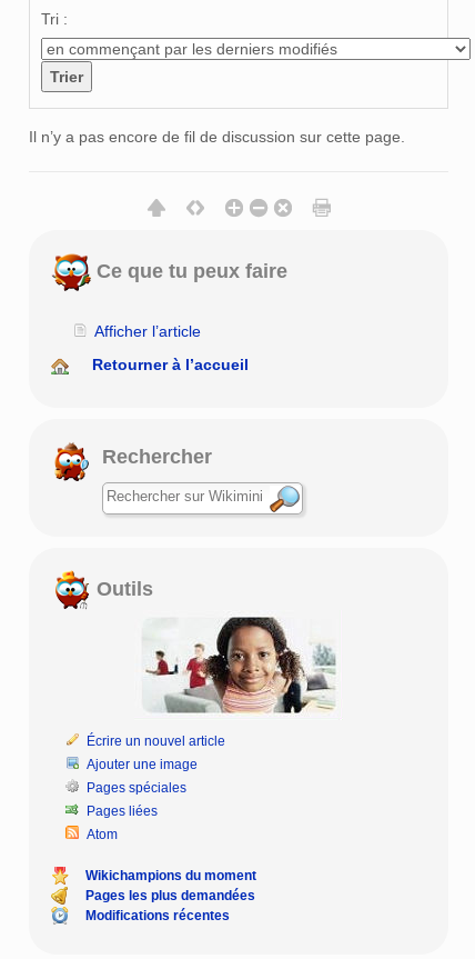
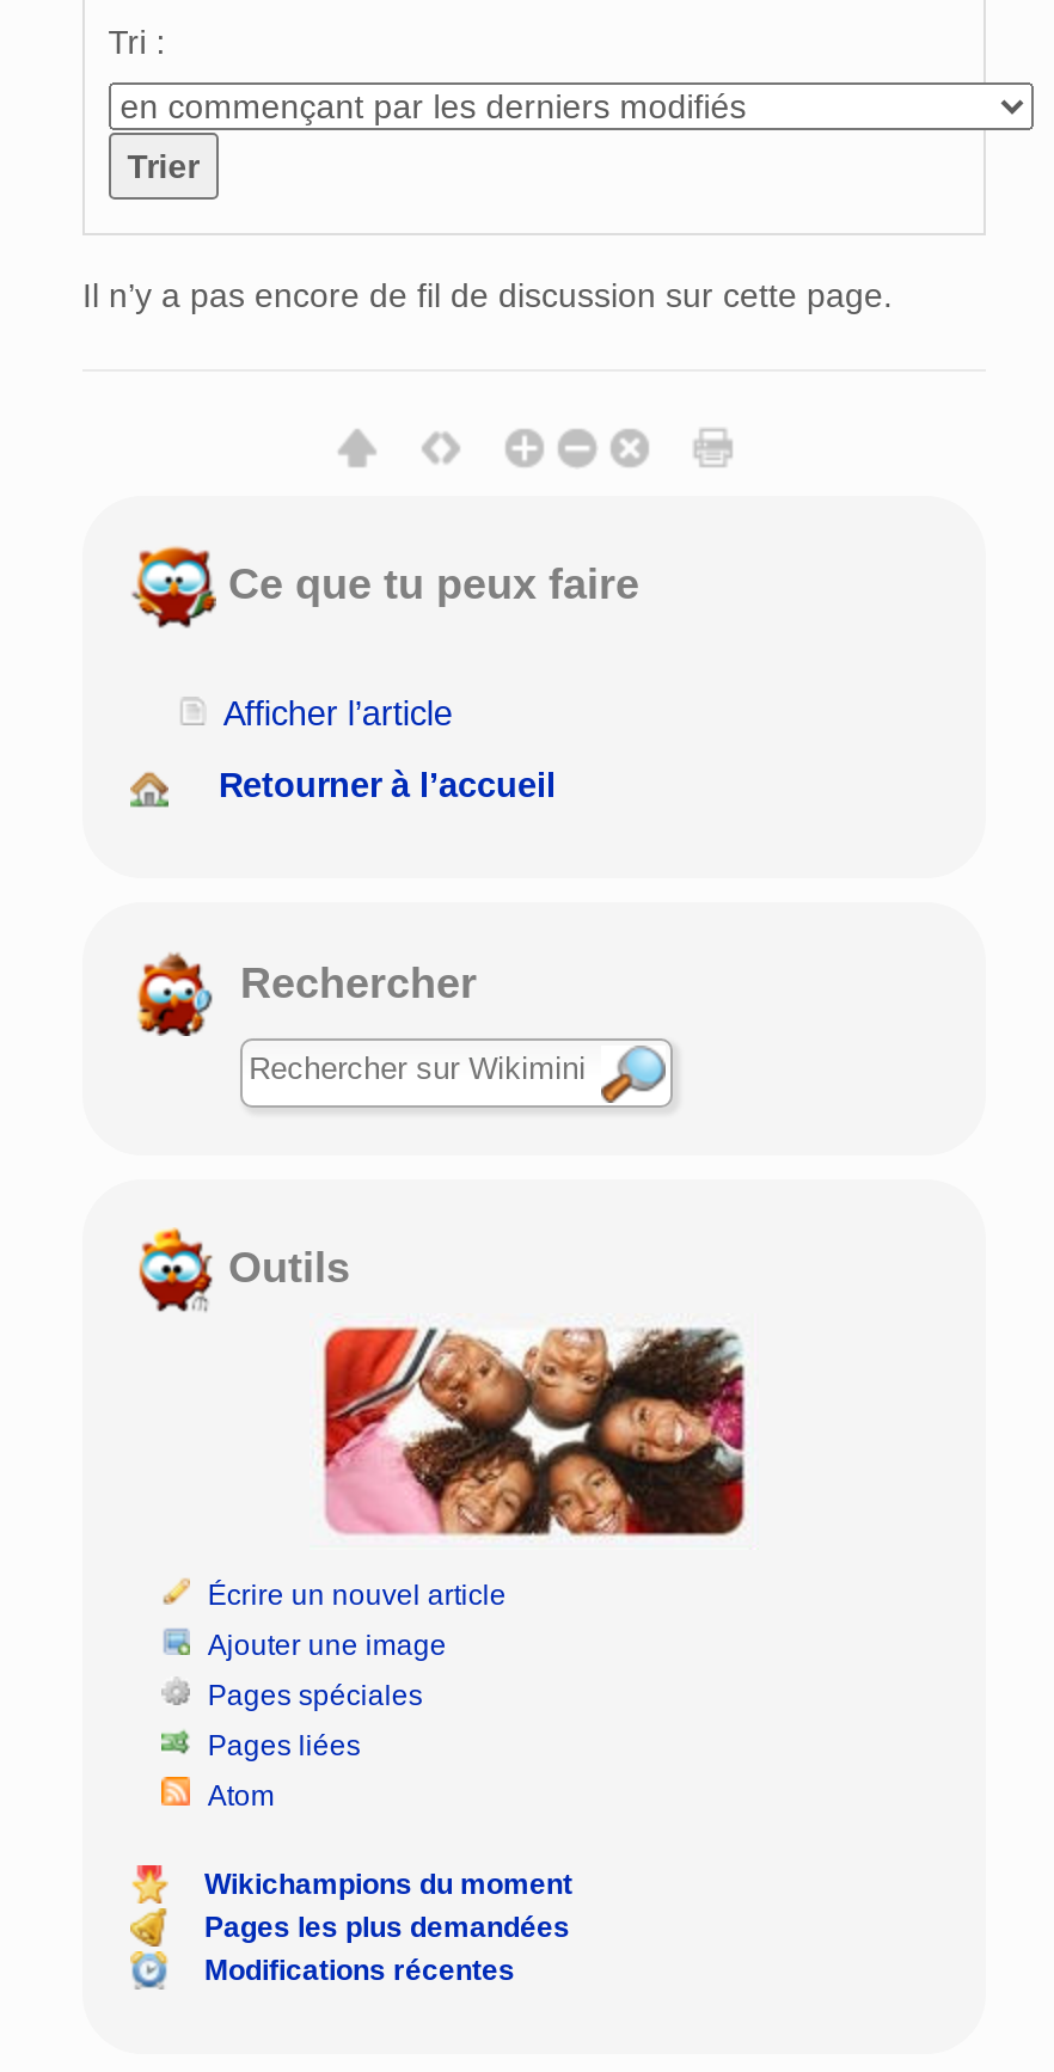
- [image]
+ [image]
